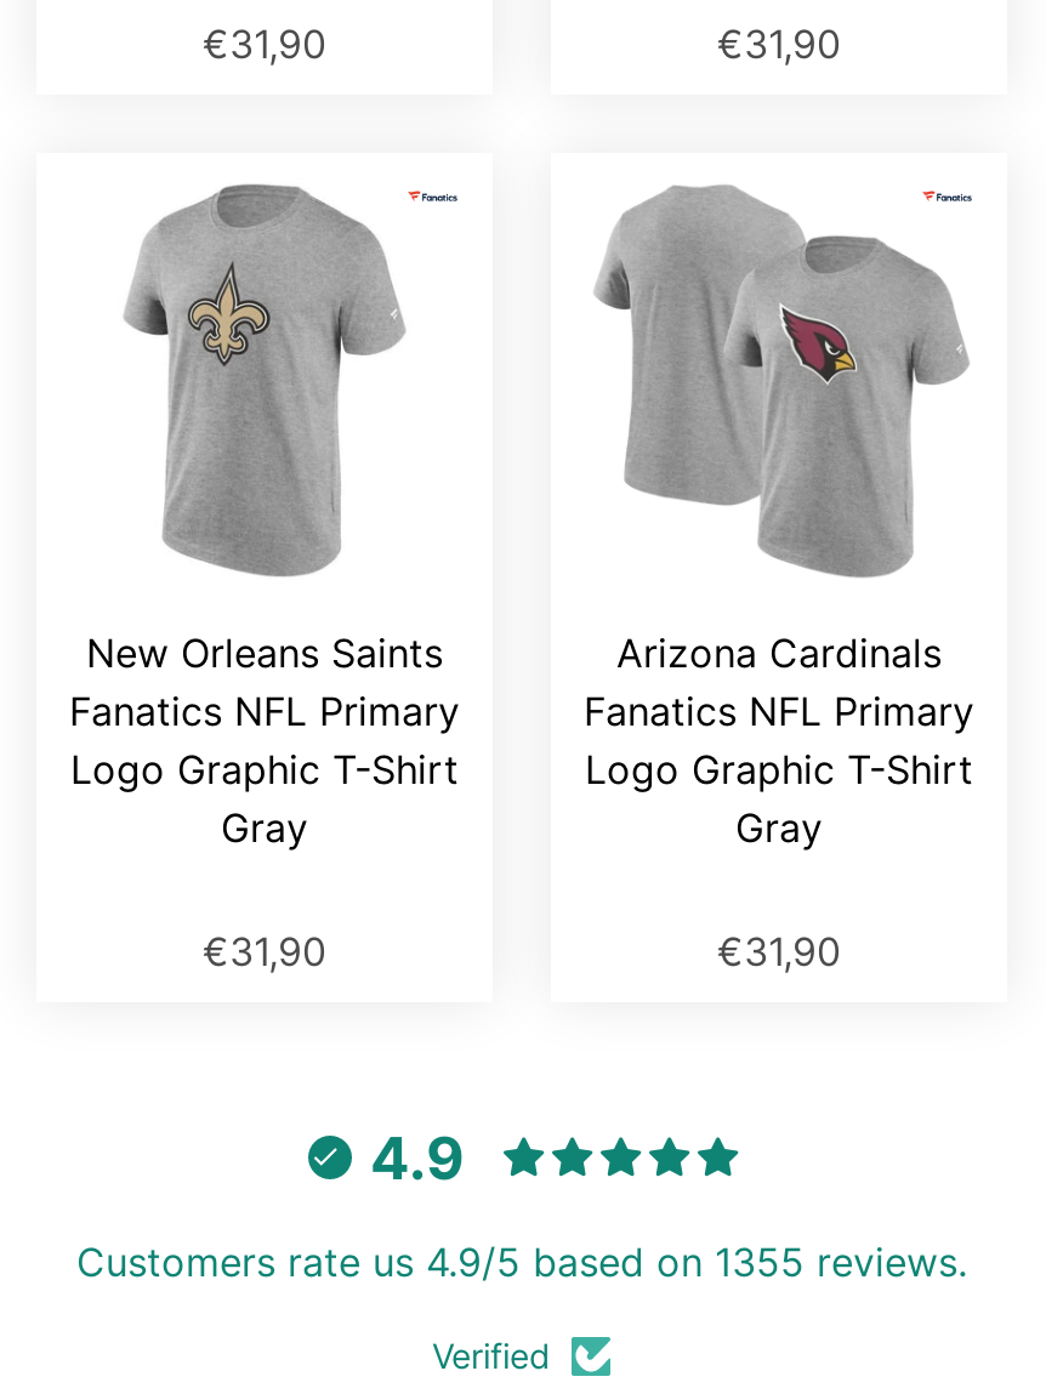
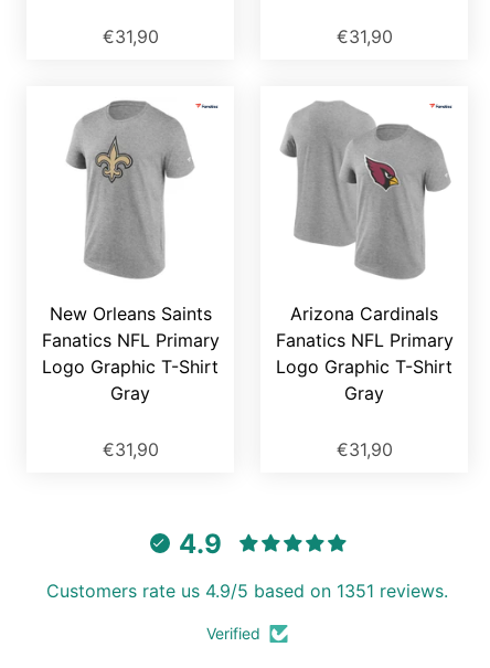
- Customers rate us 4.9/5 based on 1355 reviews.
+ Customers rate us 4.9/5 based on 1351 reviews.
